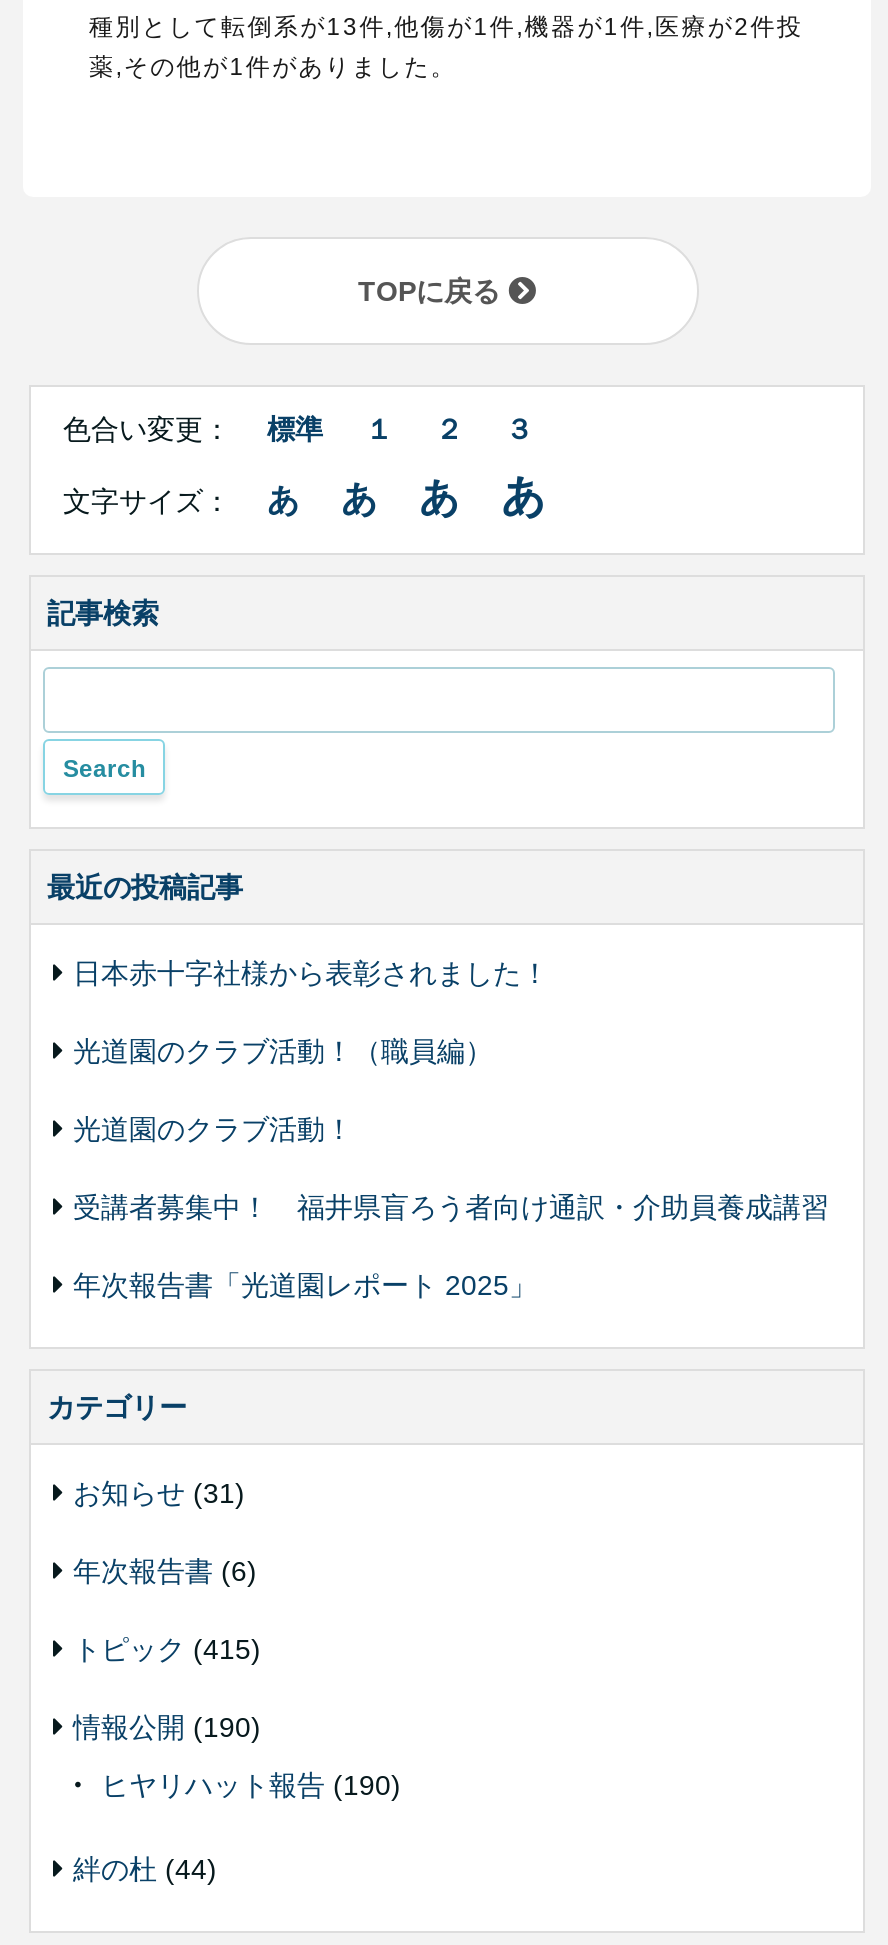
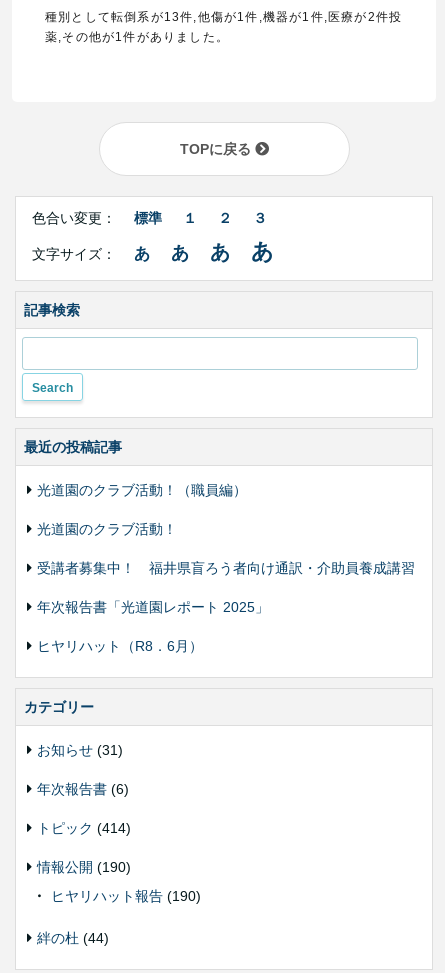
- 日本赤十字社様から表彰されました！

moved up: 光道園のクラブ活動！（職員編） | 光道園のクラブ活動！ | 受講者募集中！ 福井県盲ろう者向け通訳・介助員養成講習 | 年次報告書「光道園レポート 2025」

+ ヒヤリハット（R8．6月）

- トピック(415)
+ トピック(414)
